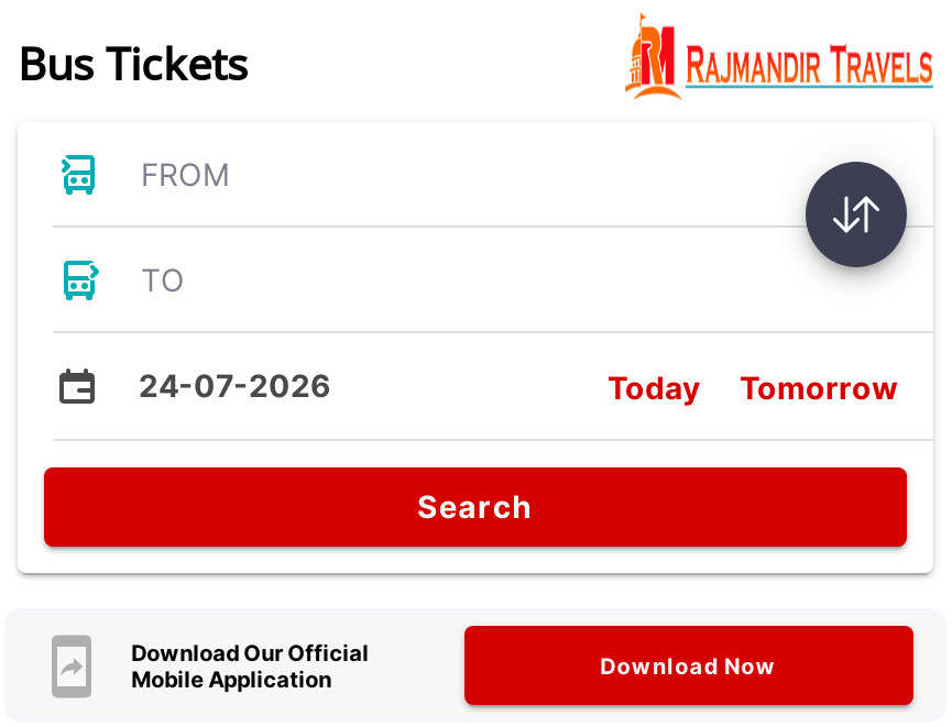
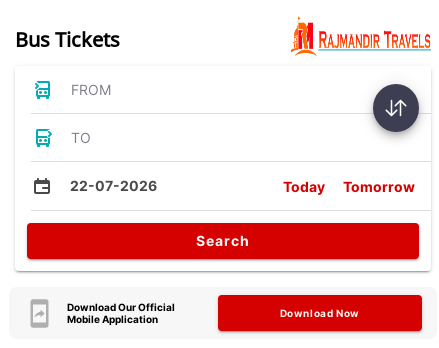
- 24-07-2026
+ 22-07-2026
